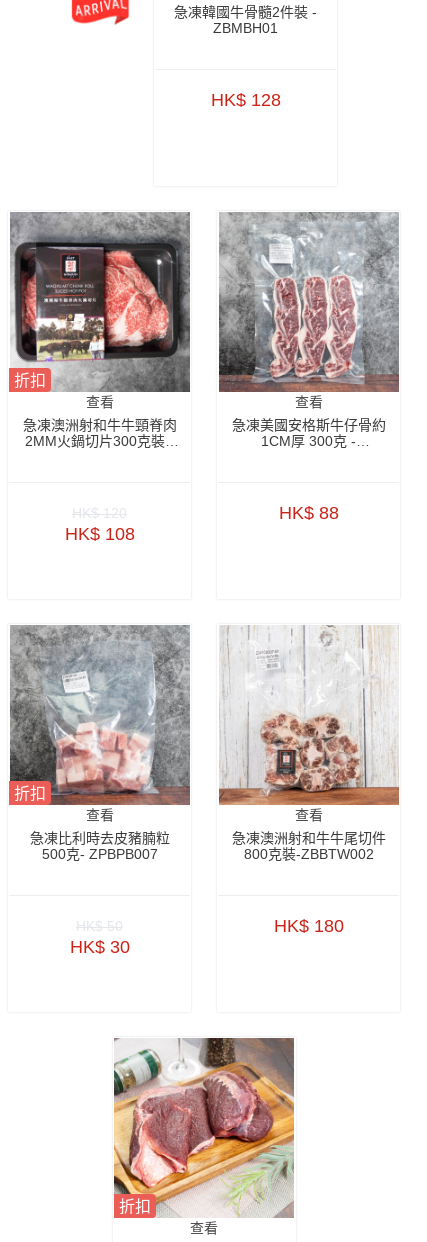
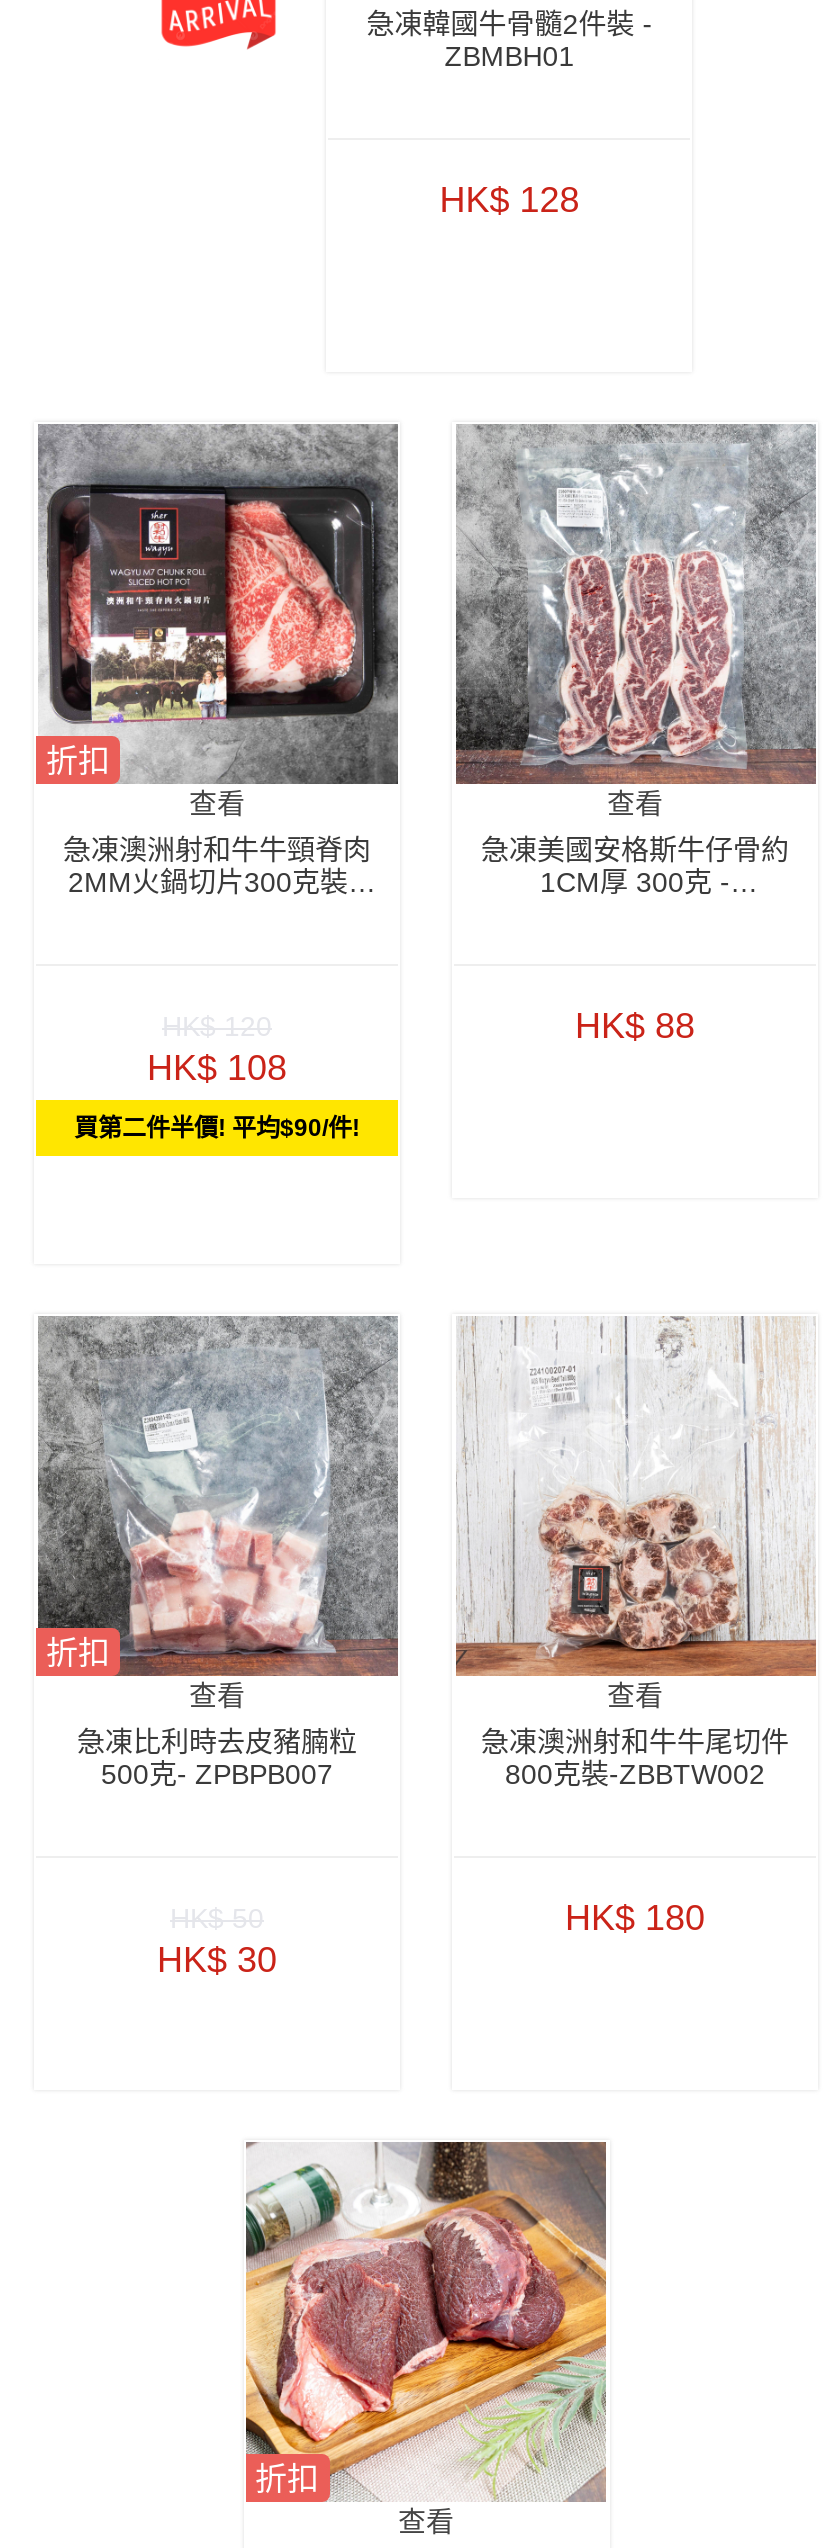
+ 買第二件半價! 平均$90/件!
